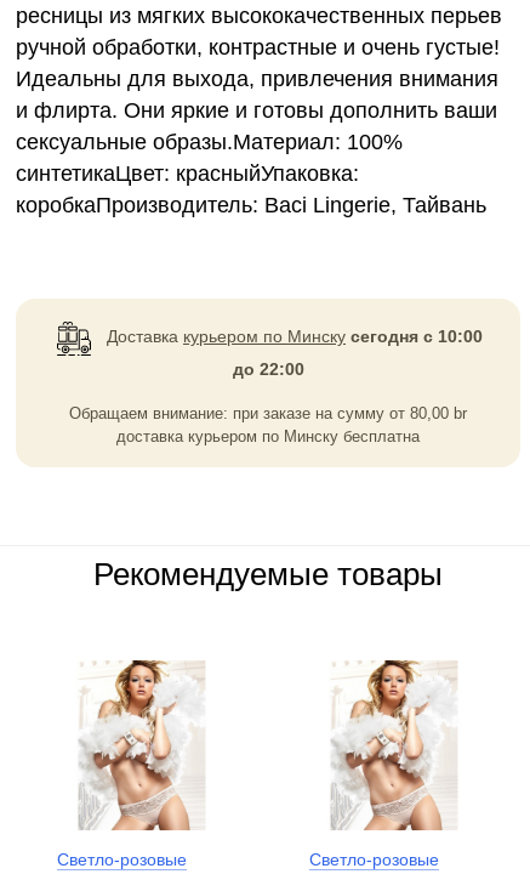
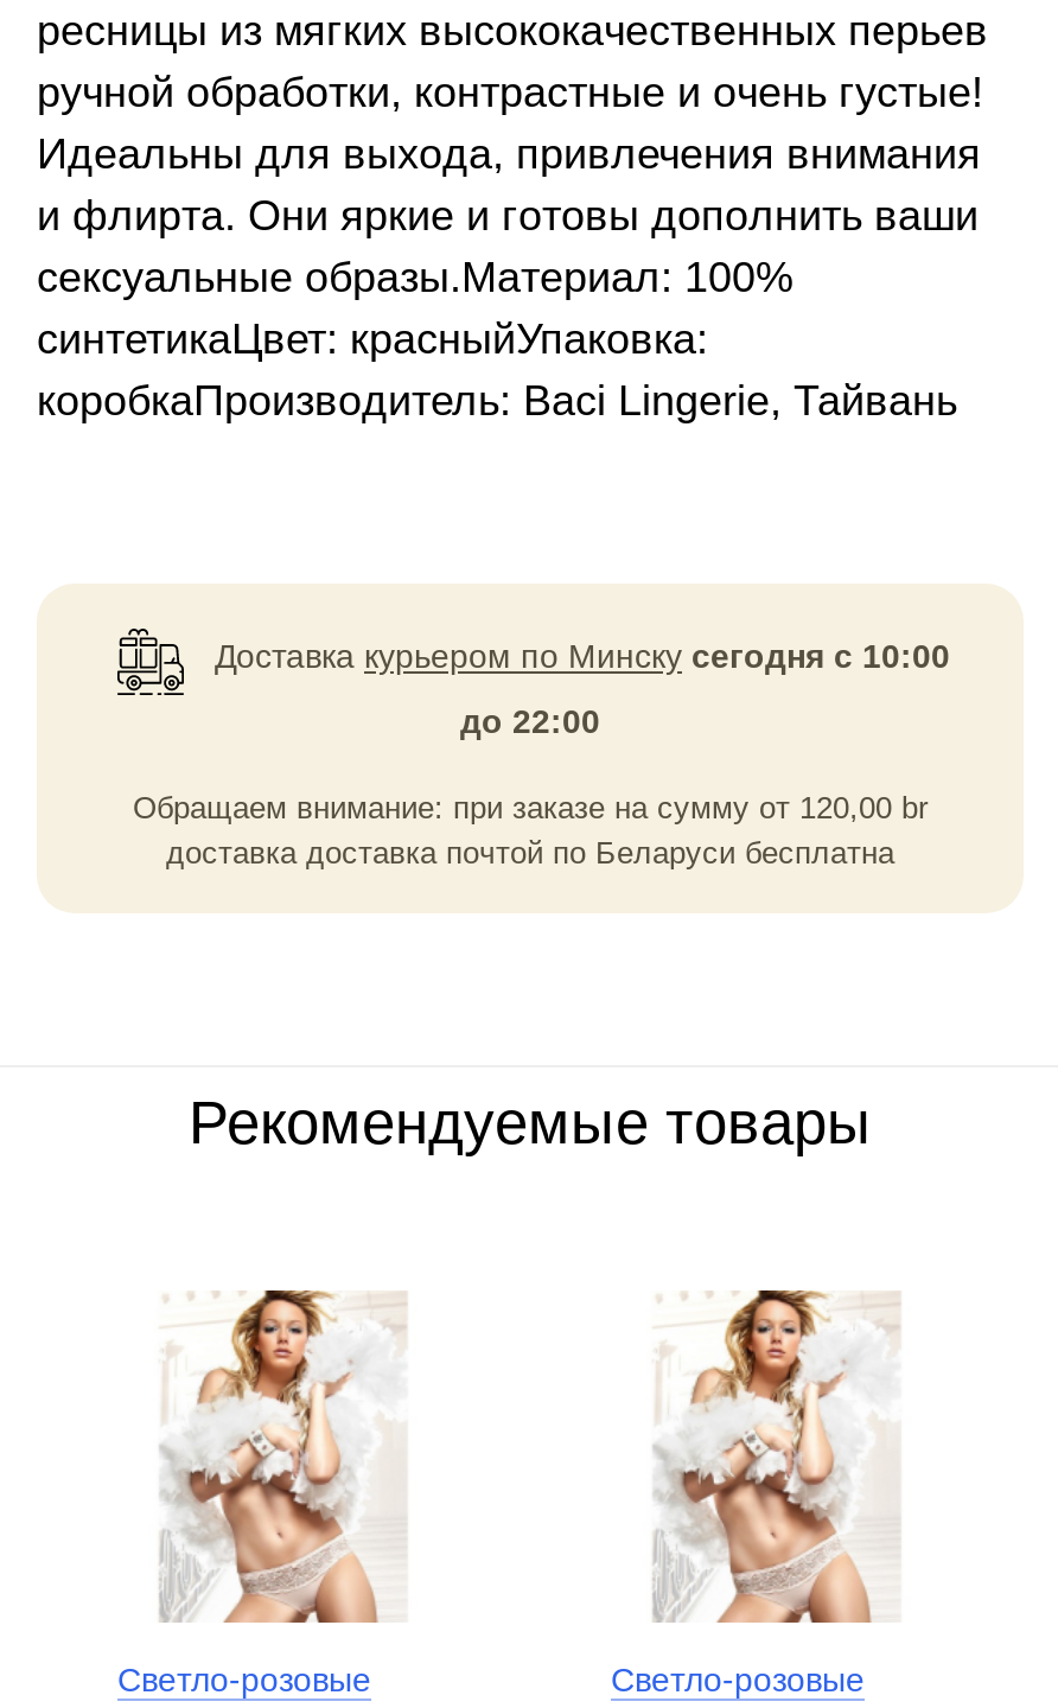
- Обращаем внимание: при заказе на сумму от 80,00 br
- доставка курьером по Минску бесплатна
+ Обращаем внимание: при заказе на сумму от 120,00 br
+ доставка доставка почтой по Беларуси бесплатна
